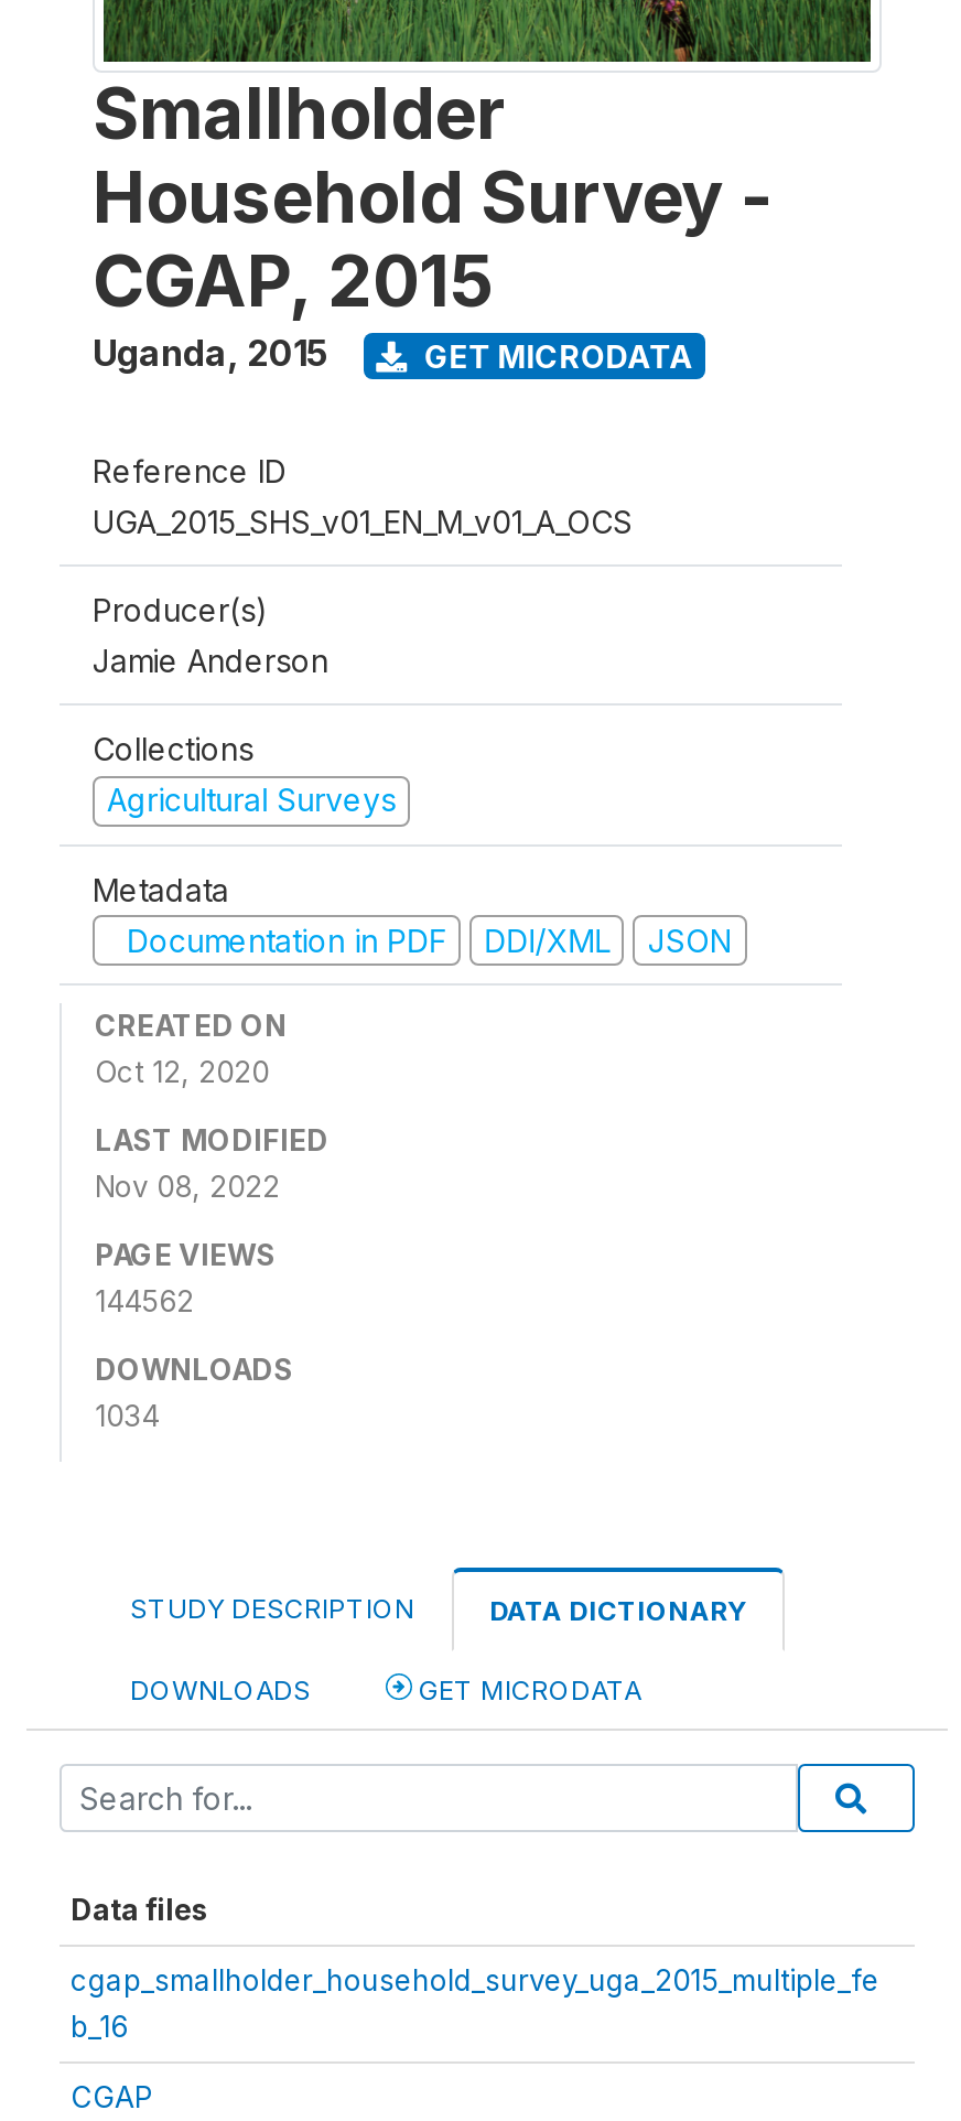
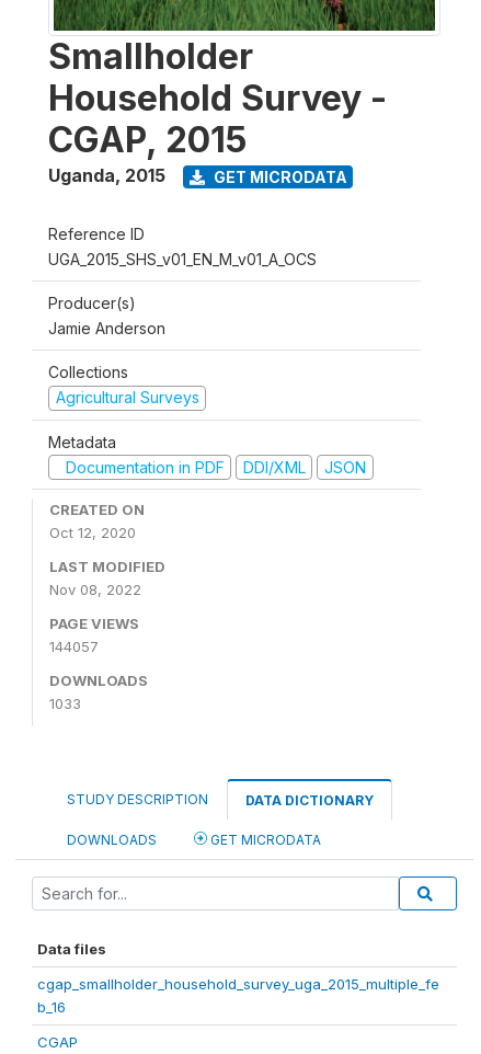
- 144562
+ 144057

- 1034
+ 1033
